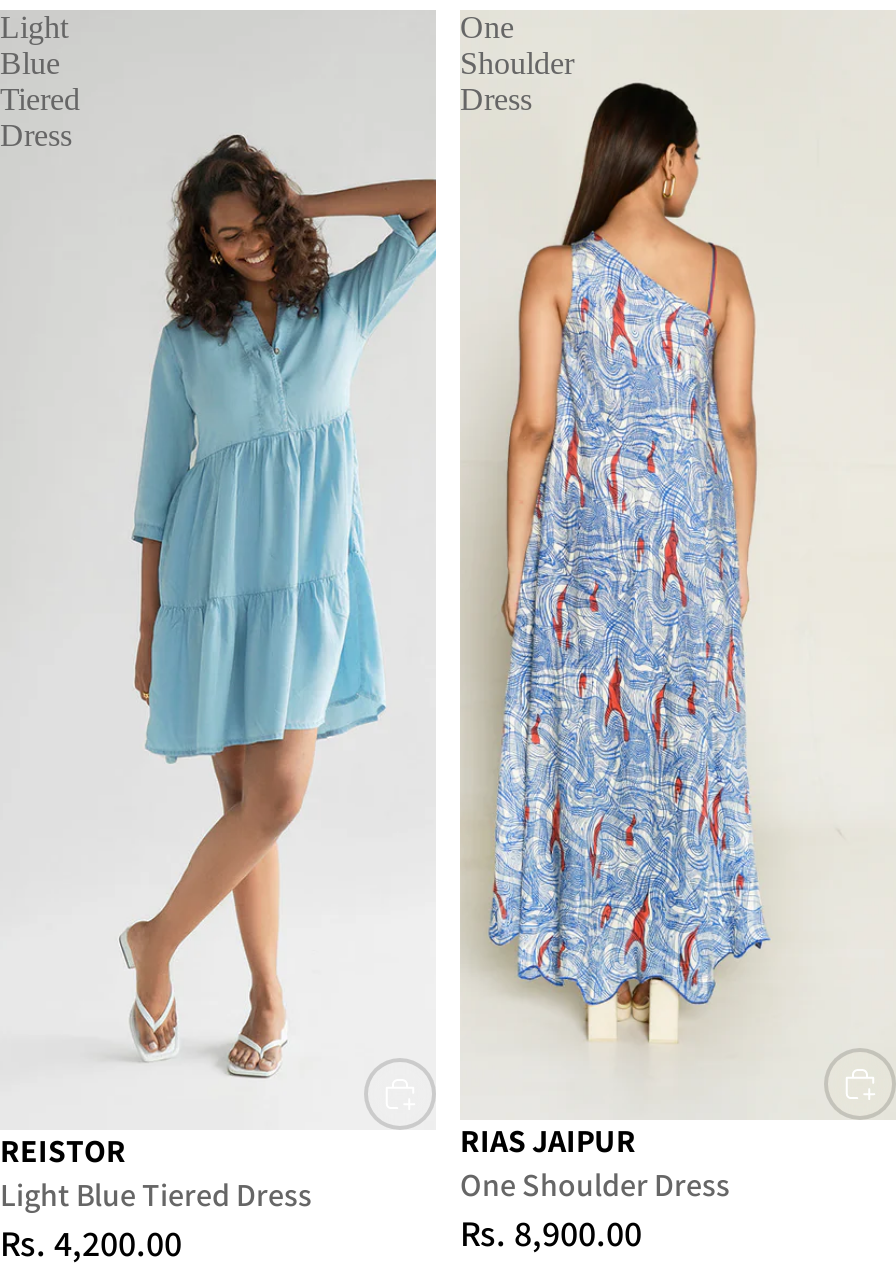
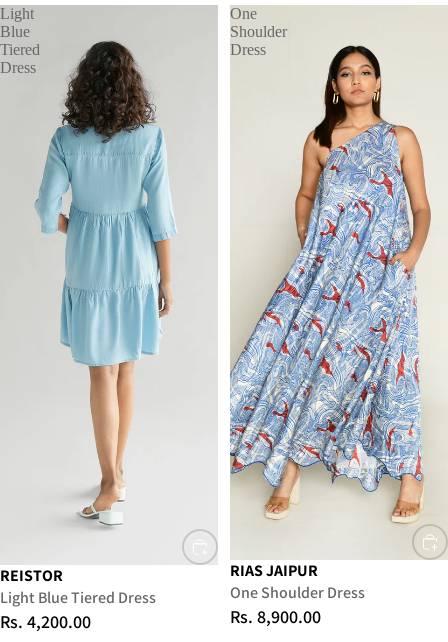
- [image]
+ [image]

- [image]
+ [image]
